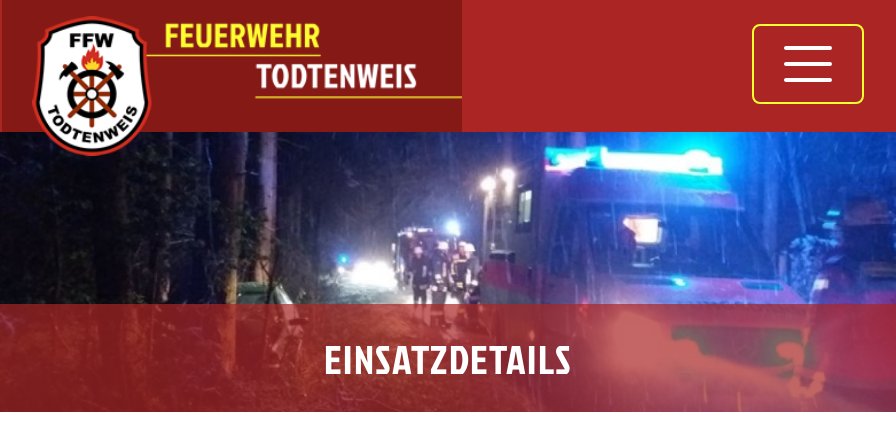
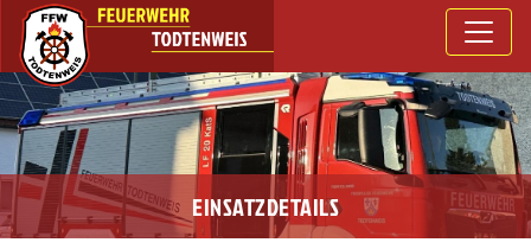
- [image]
+ [image]
